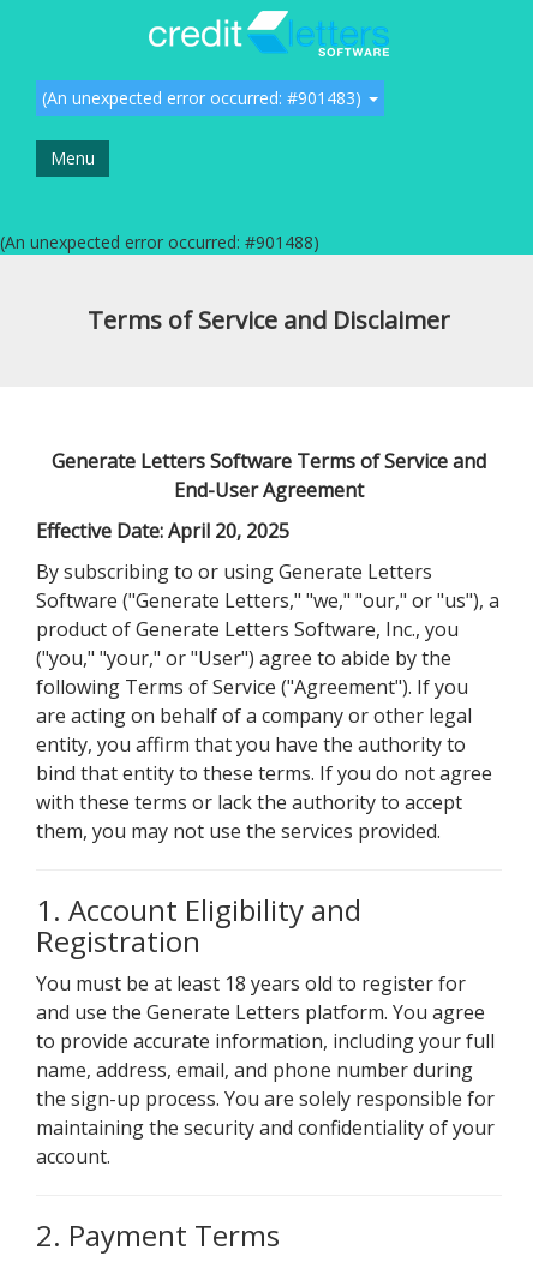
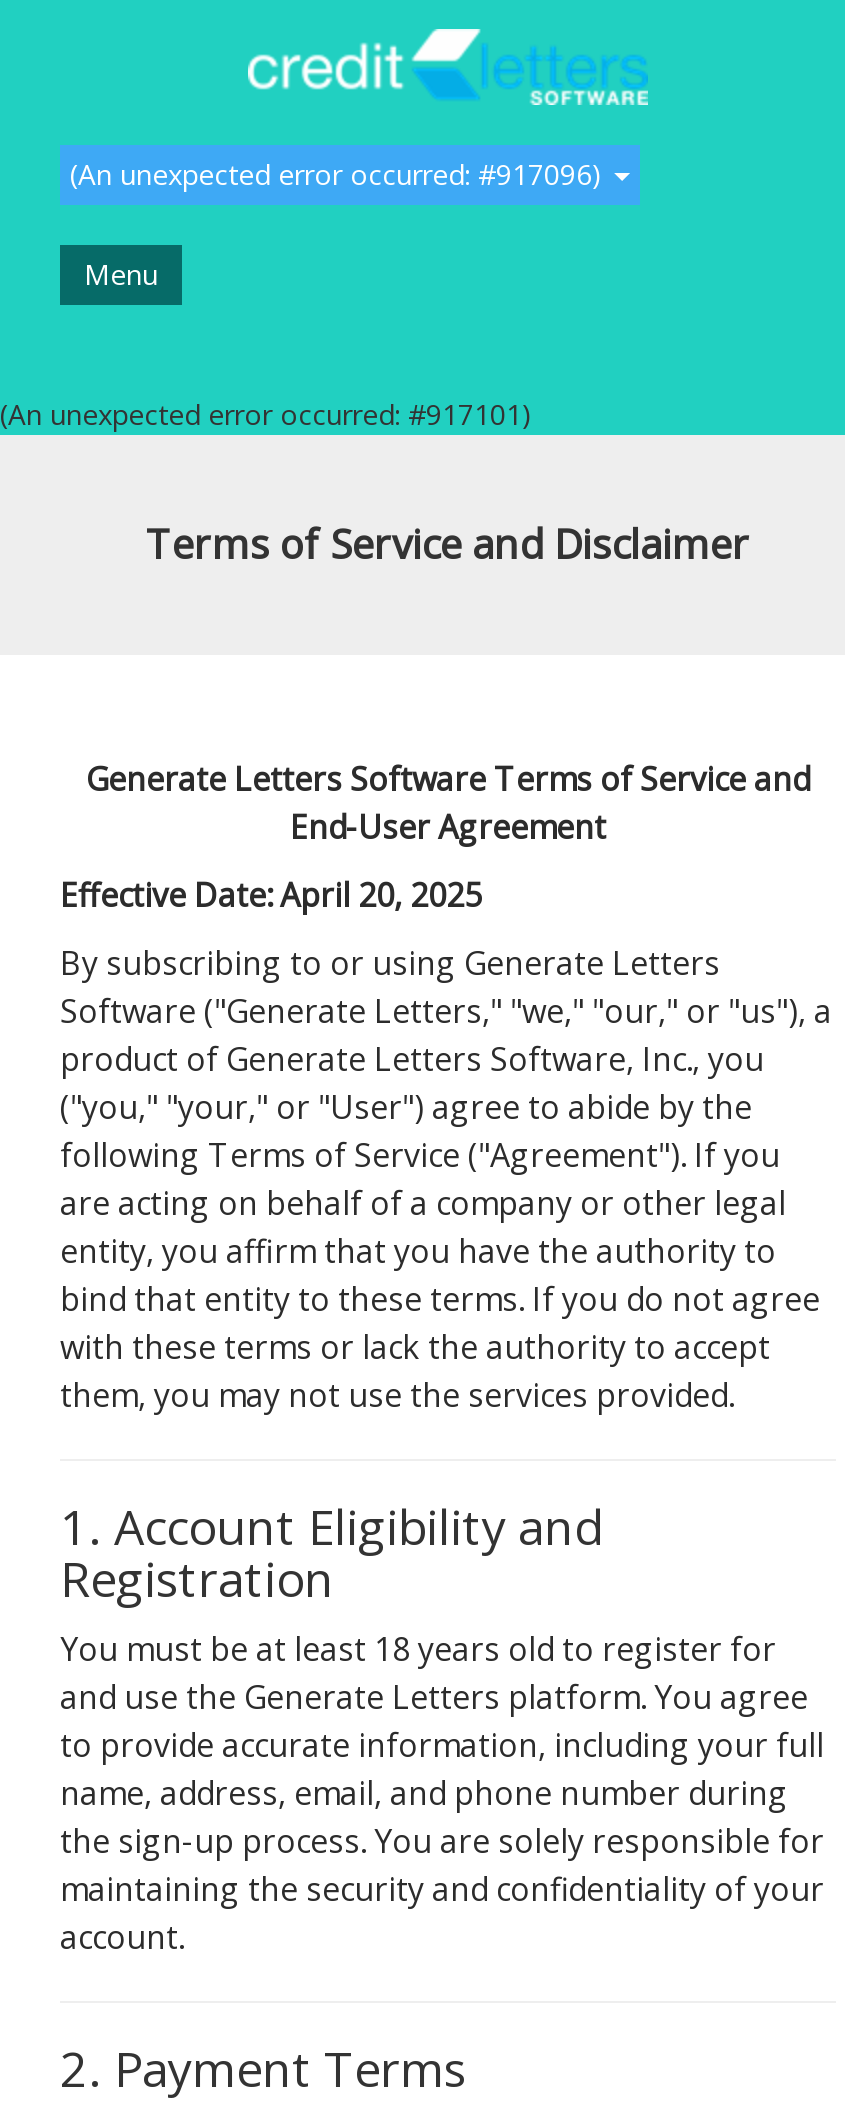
- (An unexpected error occurred: #901483)
+ (An unexpected error occurred: #917096)

- (An unexpected error occurred: #901488)
+ (An unexpected error occurred: #917101)
